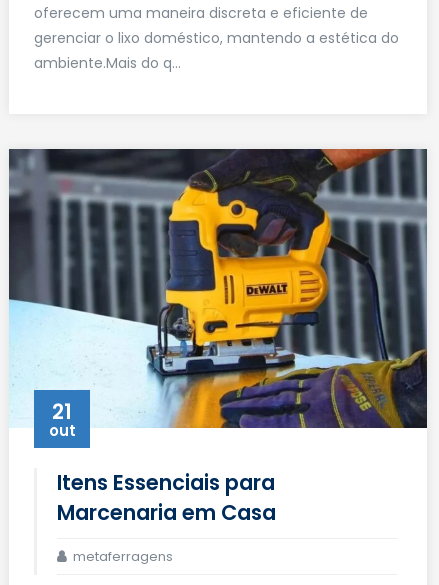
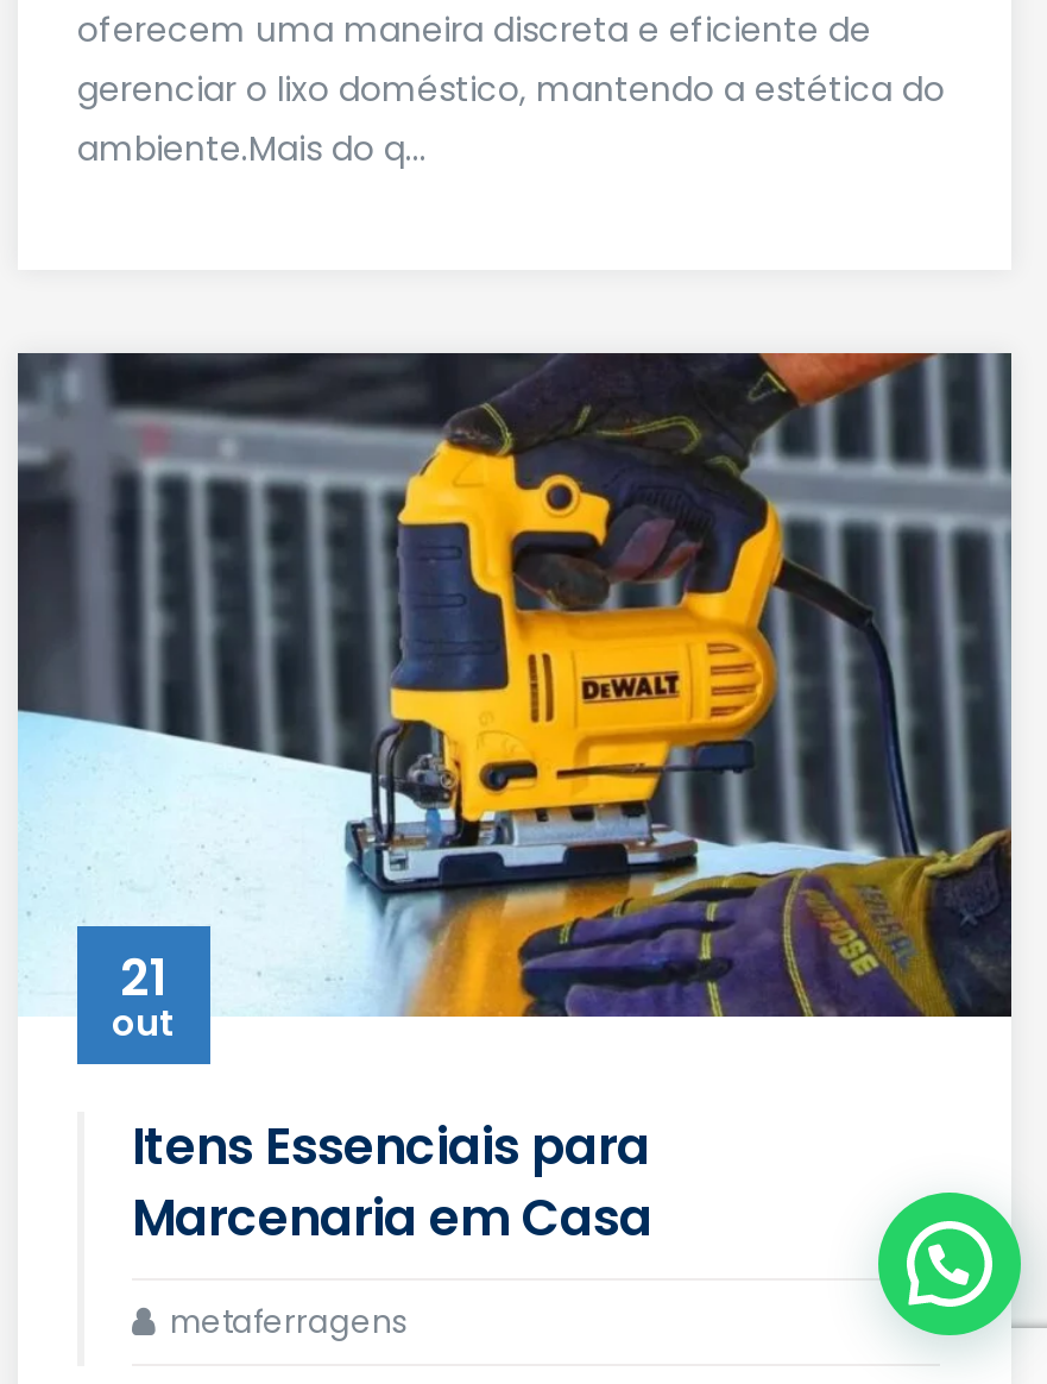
+ [image]
